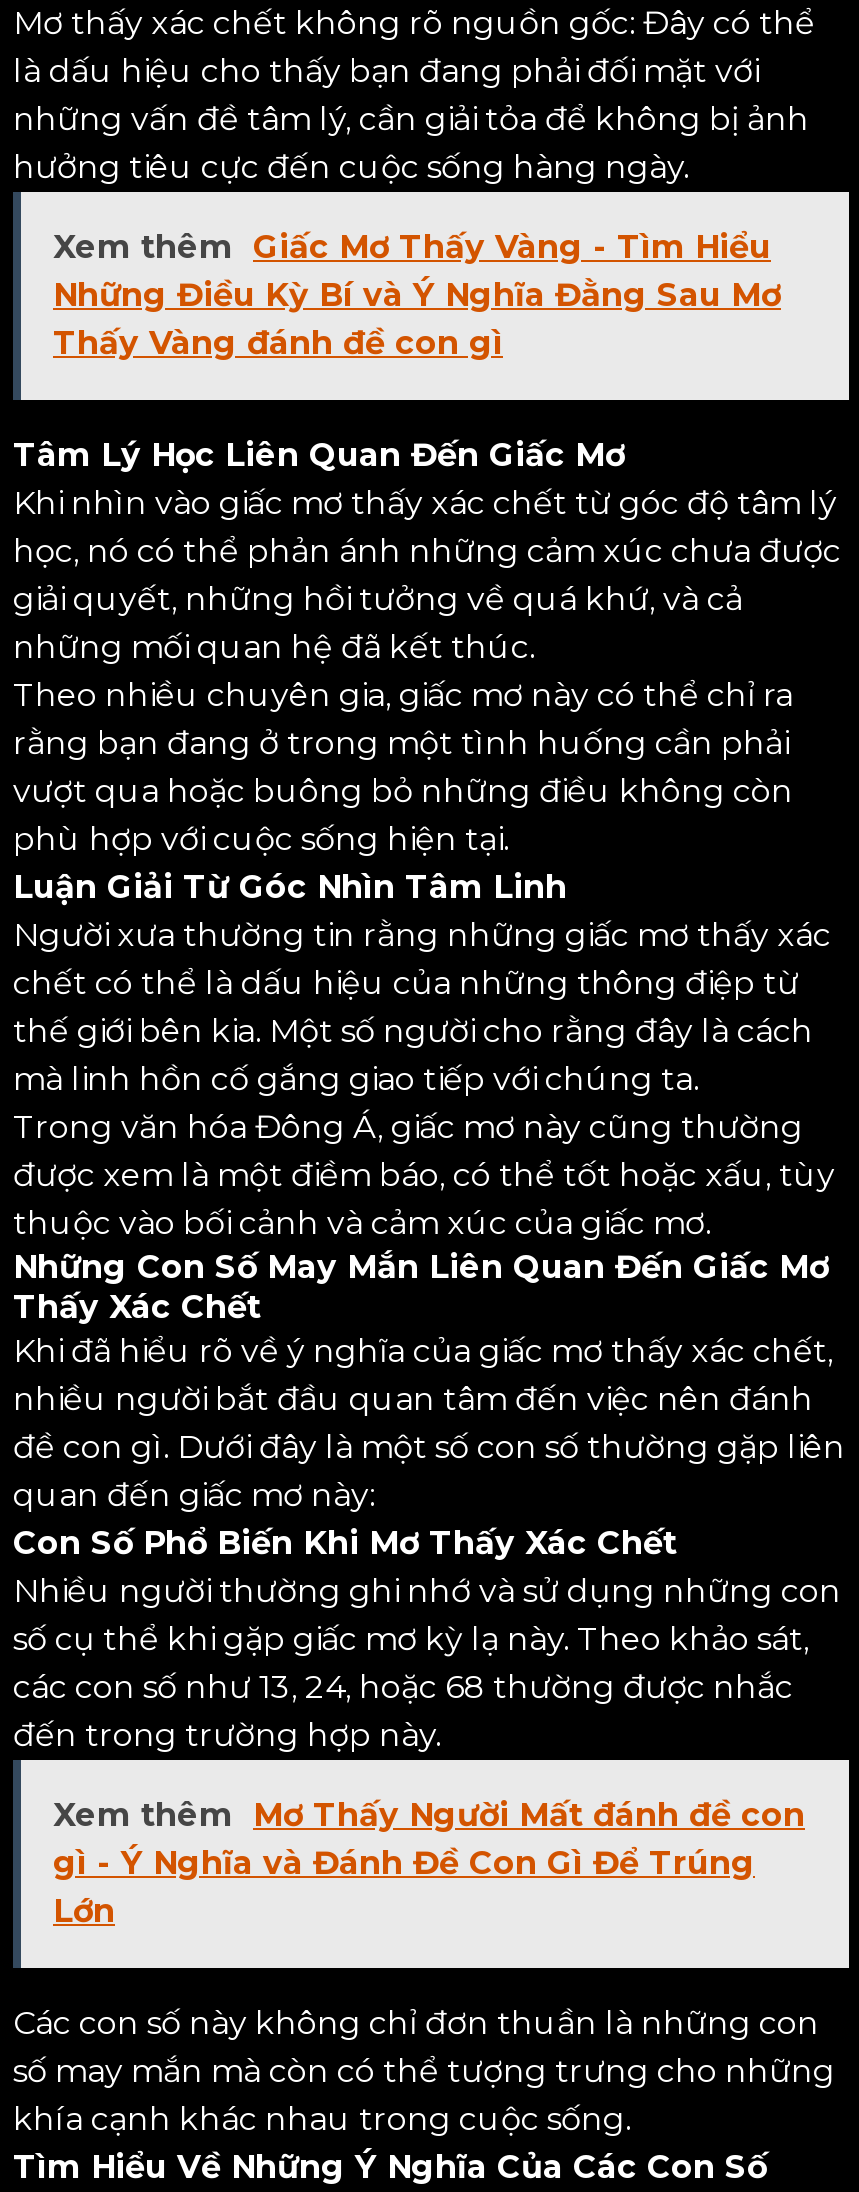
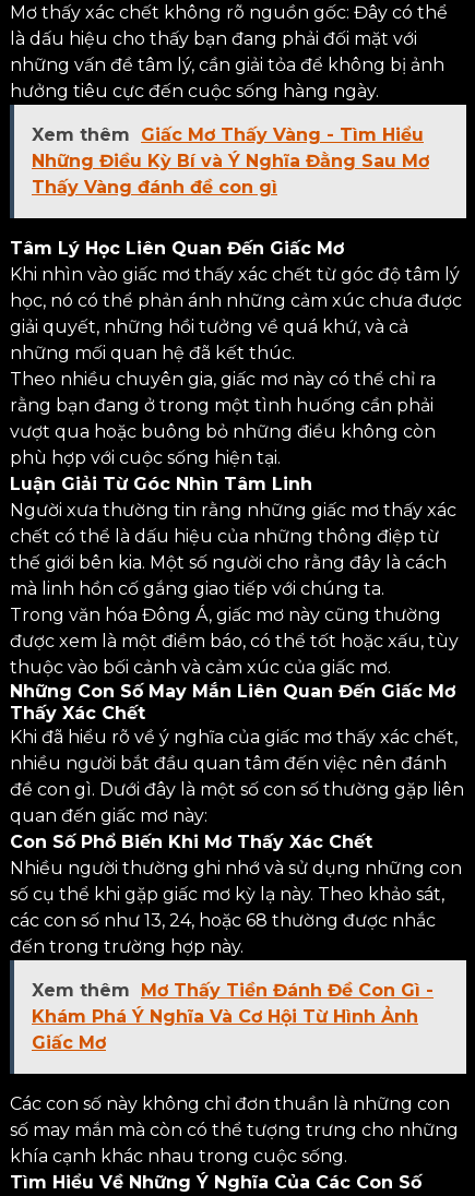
- Xem thêm Mơ Thấy Người Mất đánh đề con
- gì - Ý Nghĩa và Đánh Đề Con Gì Để Trúng
- Lớn
+ Xem thêm Mơ Thấy Tiền Đánh Đề Con Gì -
+ Khám Phá Ý Nghĩa Và Cơ Hội Từ Hình Ảnh
+ Giấc Mơ
